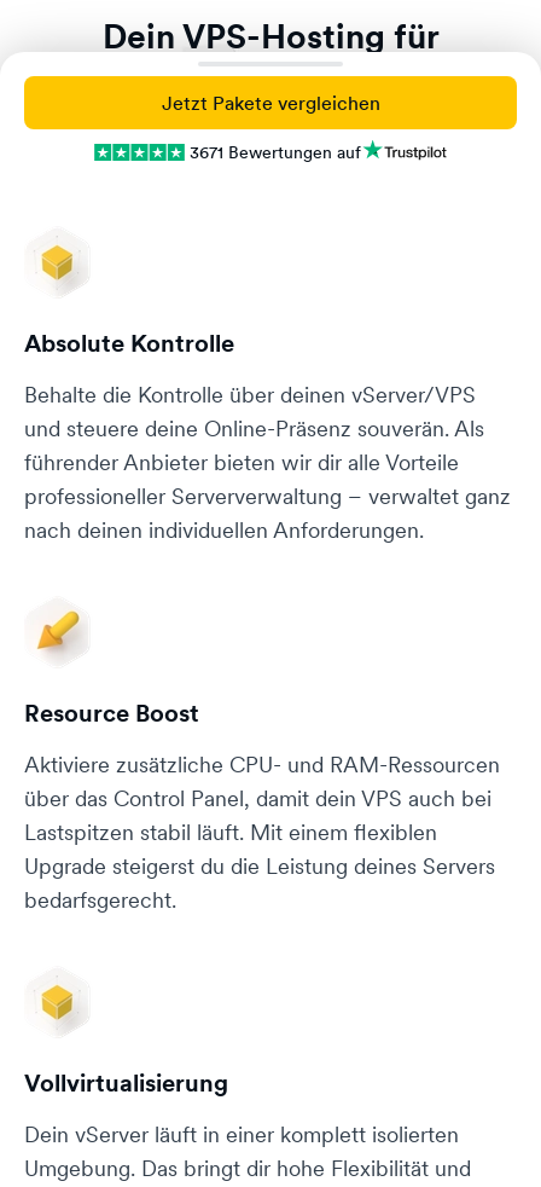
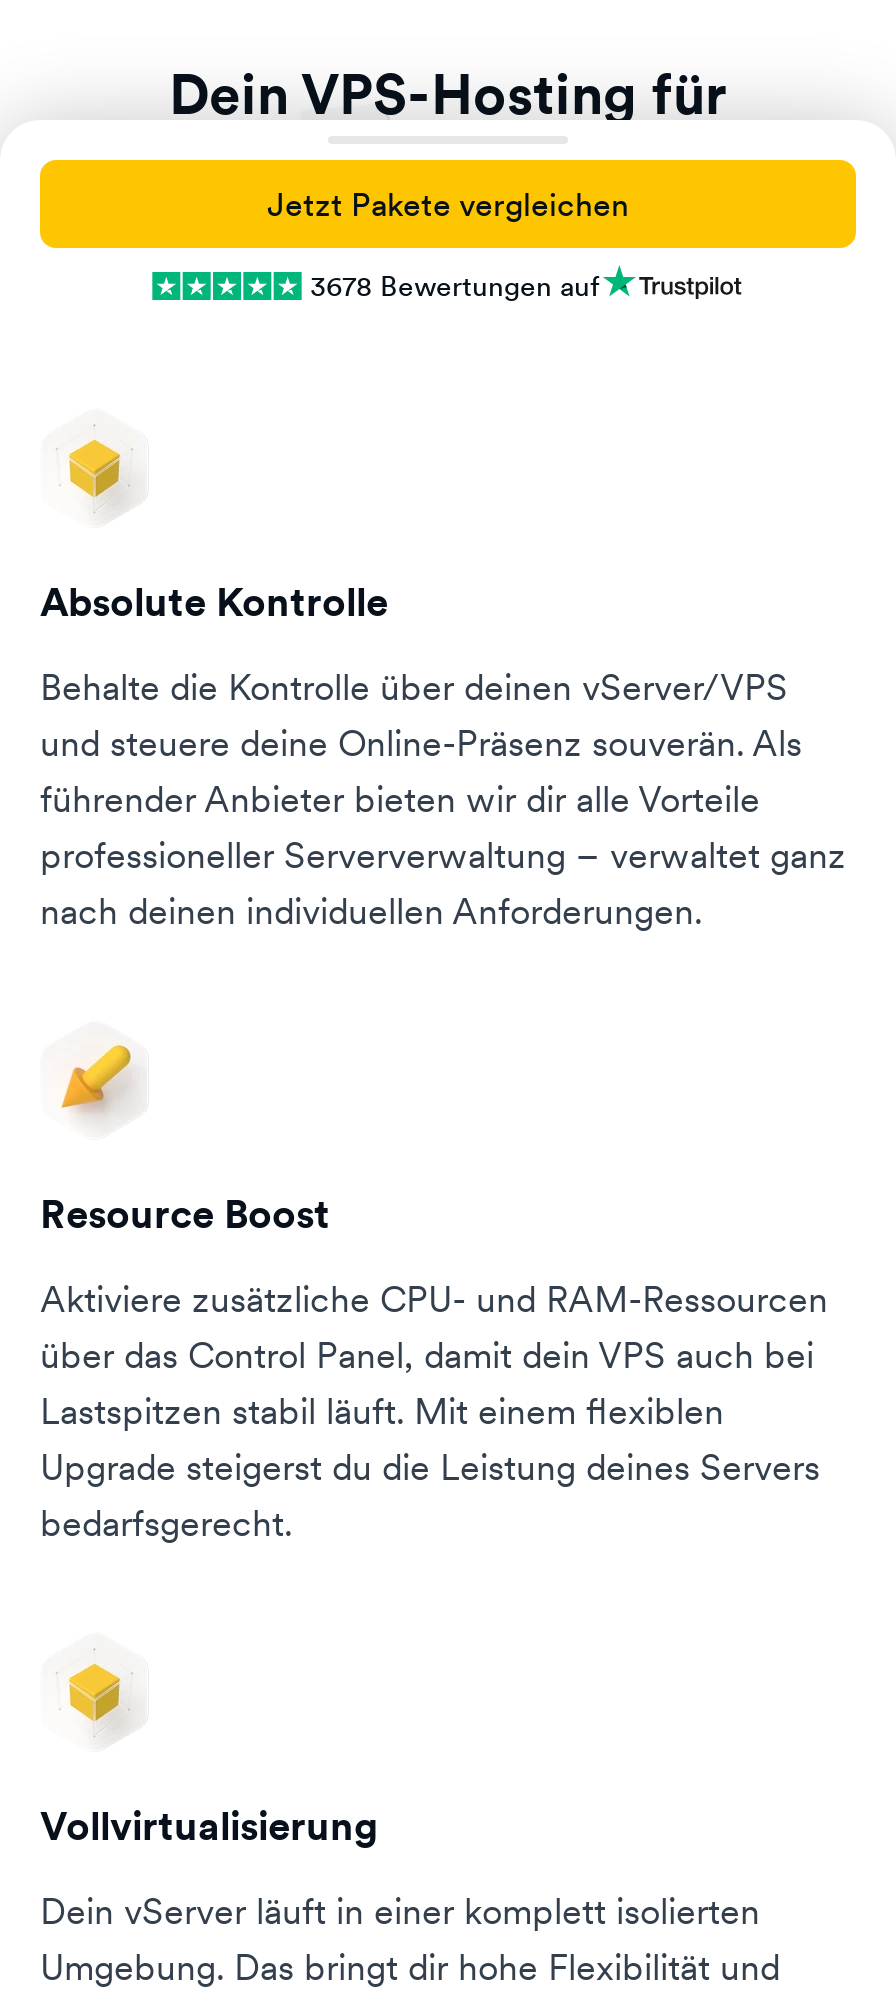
- 3671 Bewertungen auf
+ 3678 Bewertungen auf
